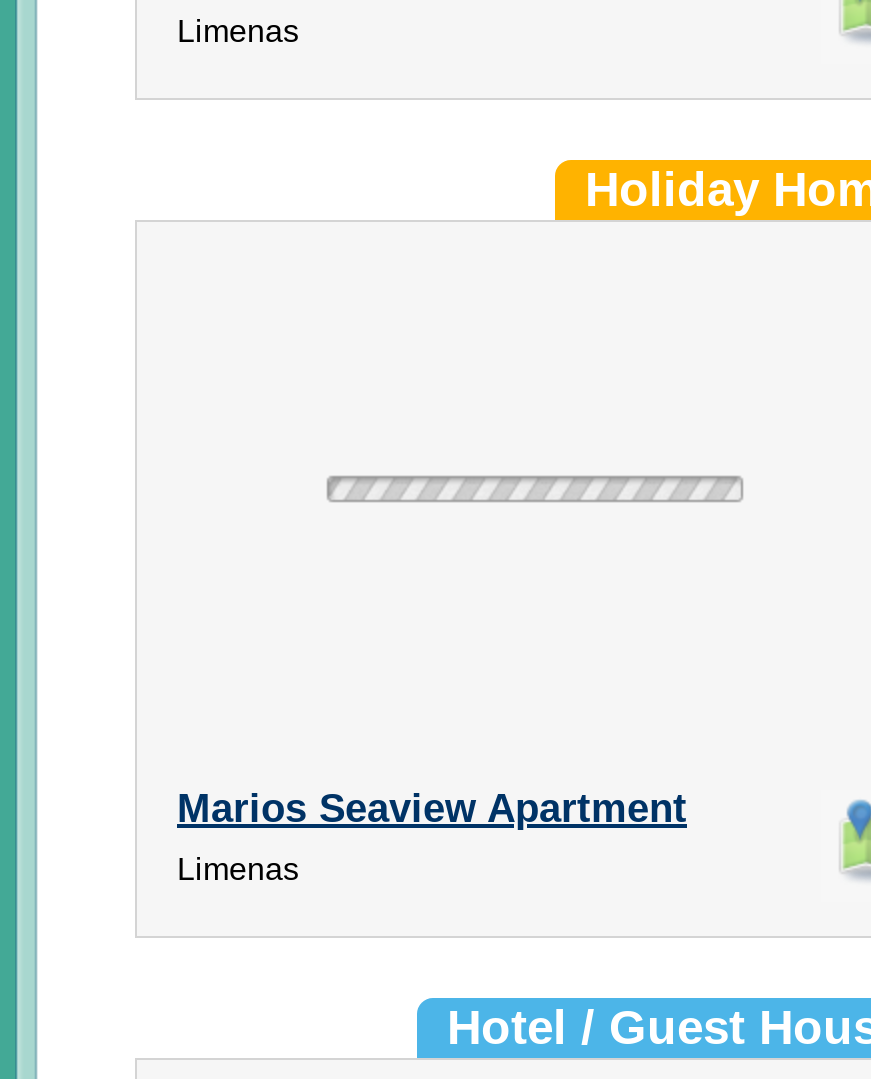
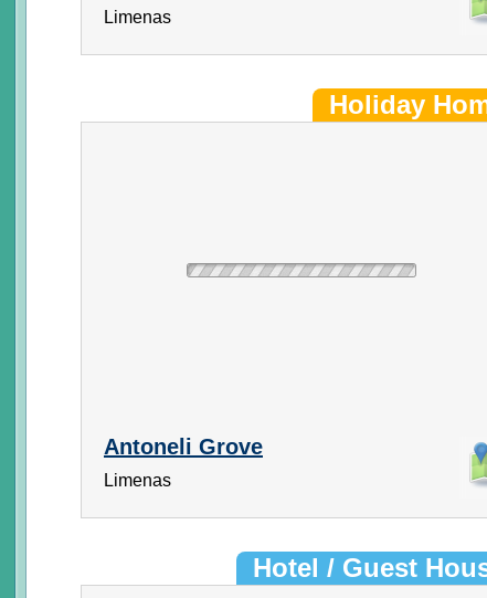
- Marios Seaview Apartment
+ Antoneli Grove
